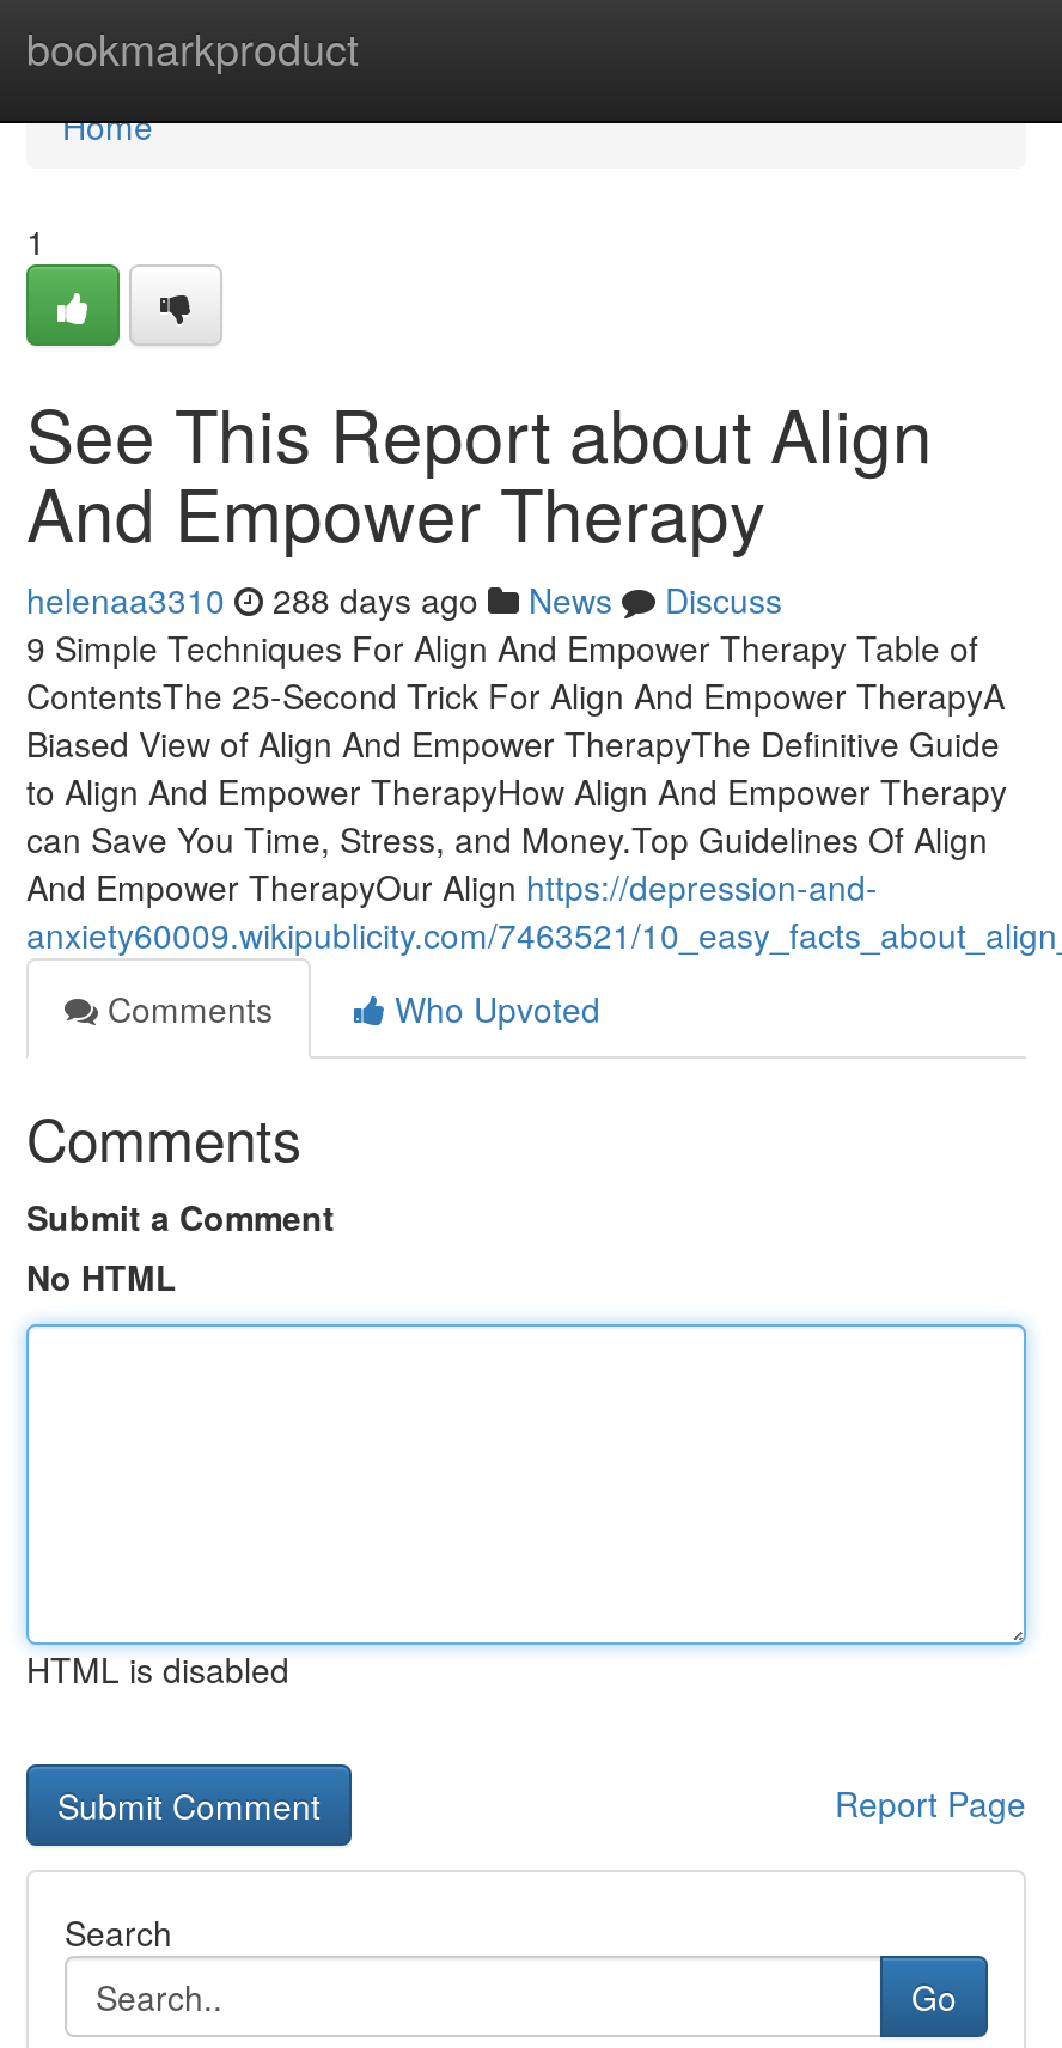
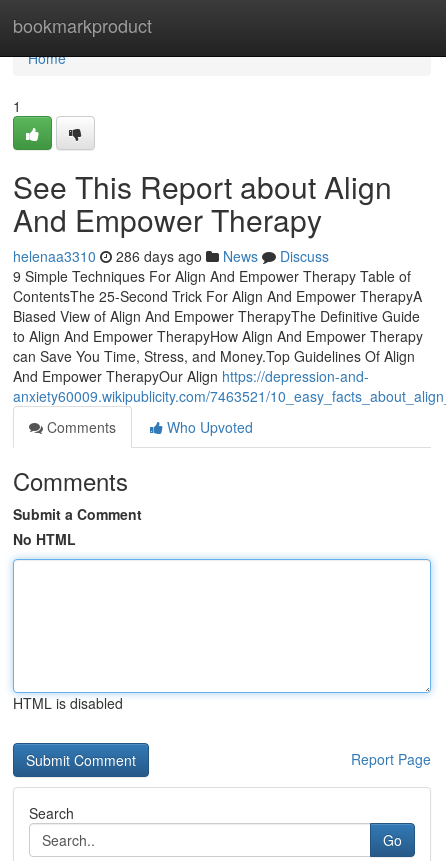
- helenaa3310 288 days ago News Discuss
+ helenaa3310 286 days ago News Discuss
